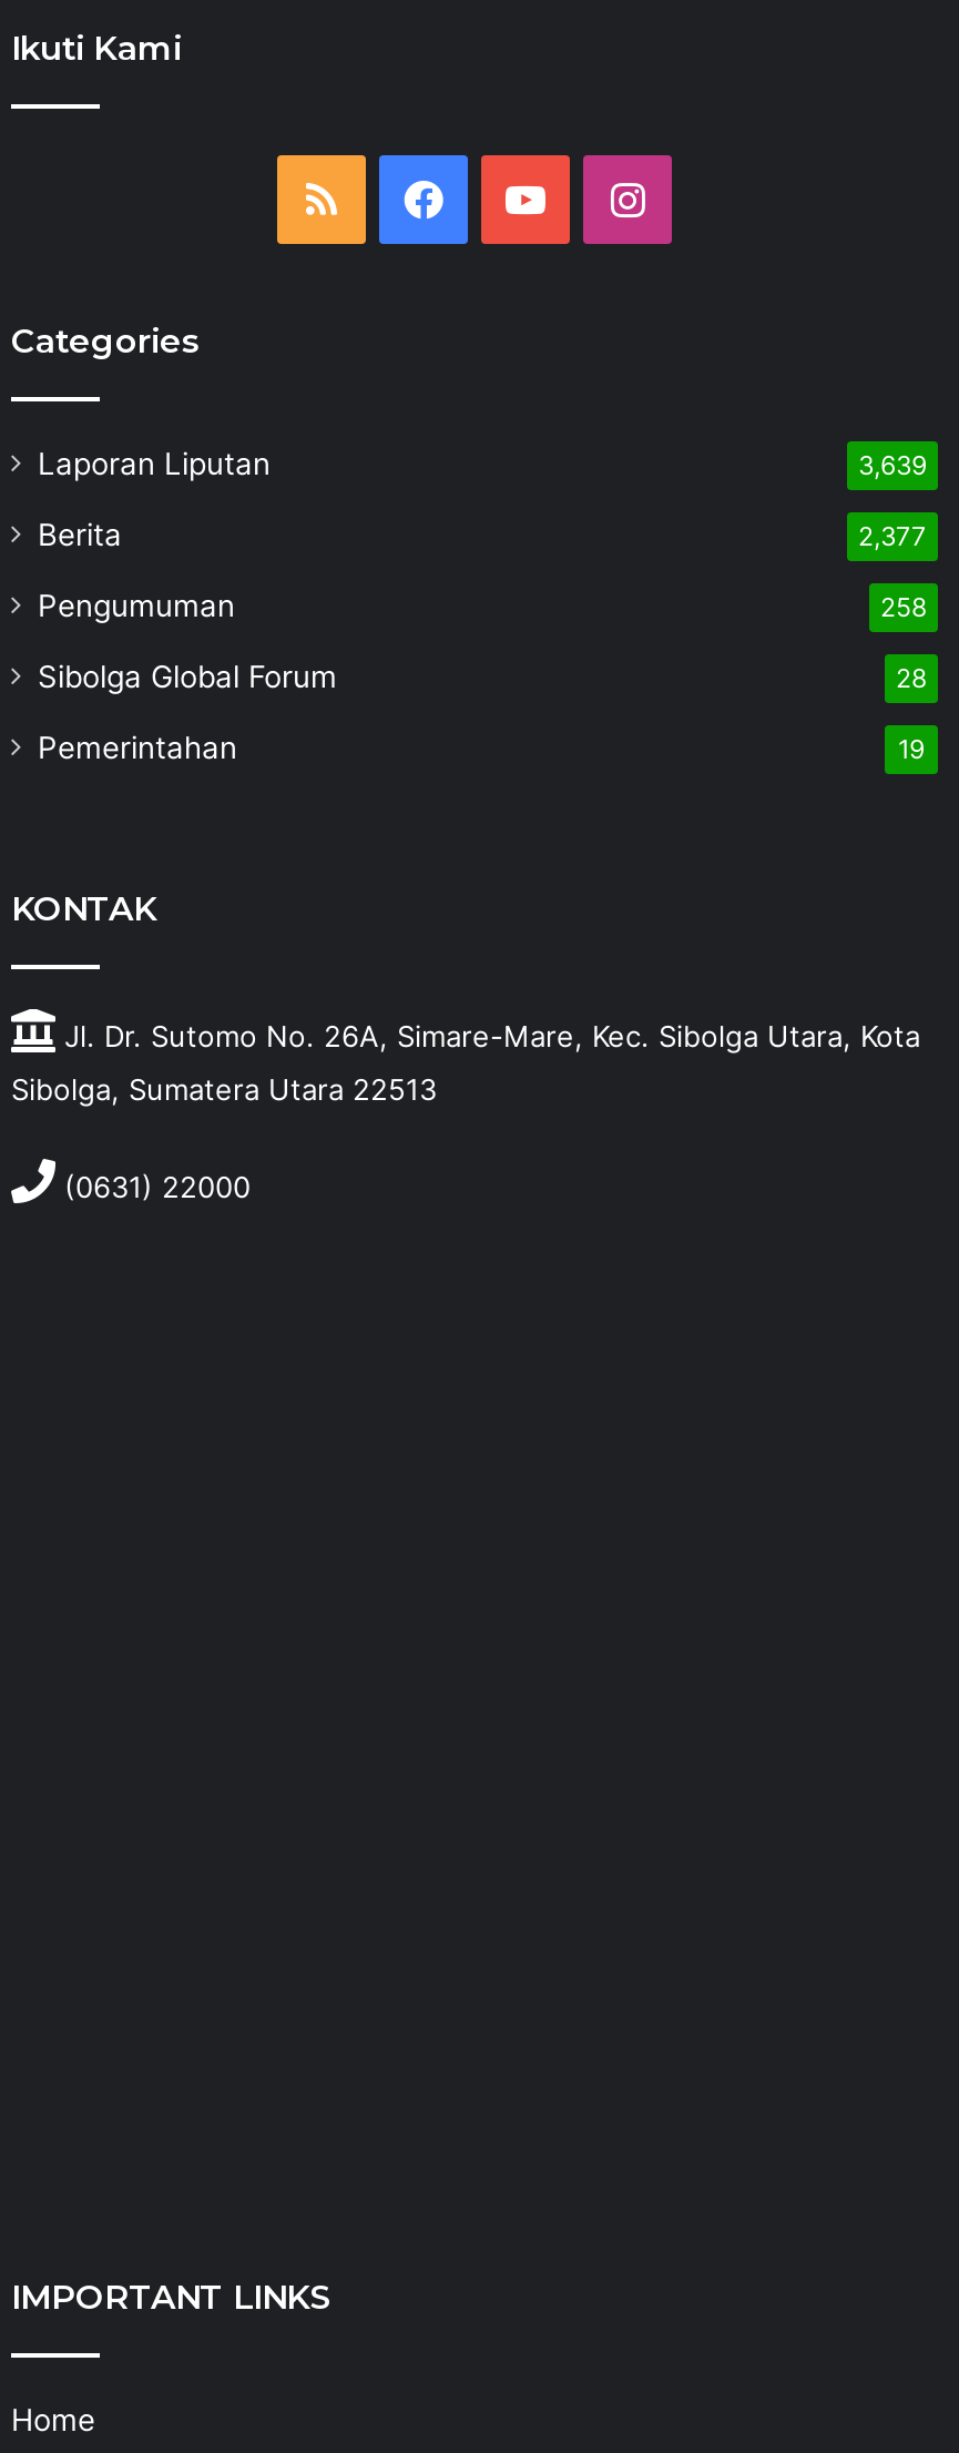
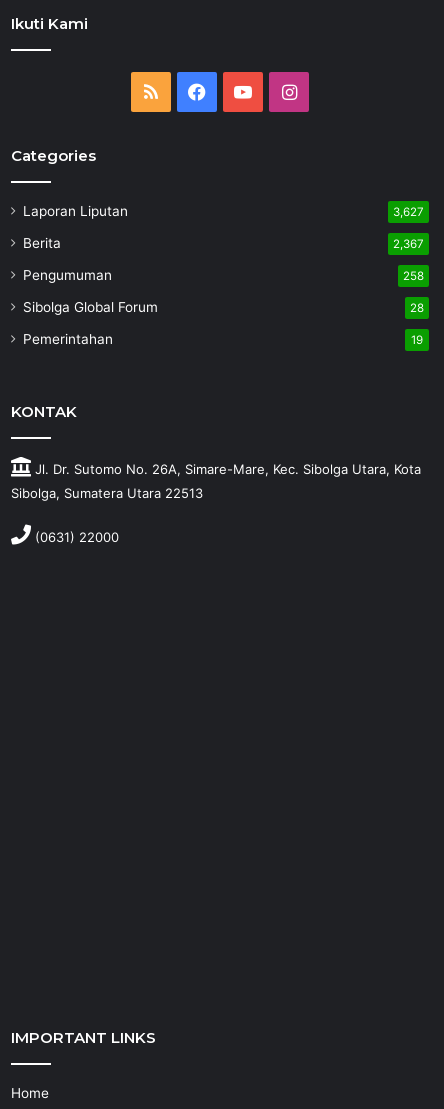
- 3,639
+ 3,627

- 2,377
+ 2,367
